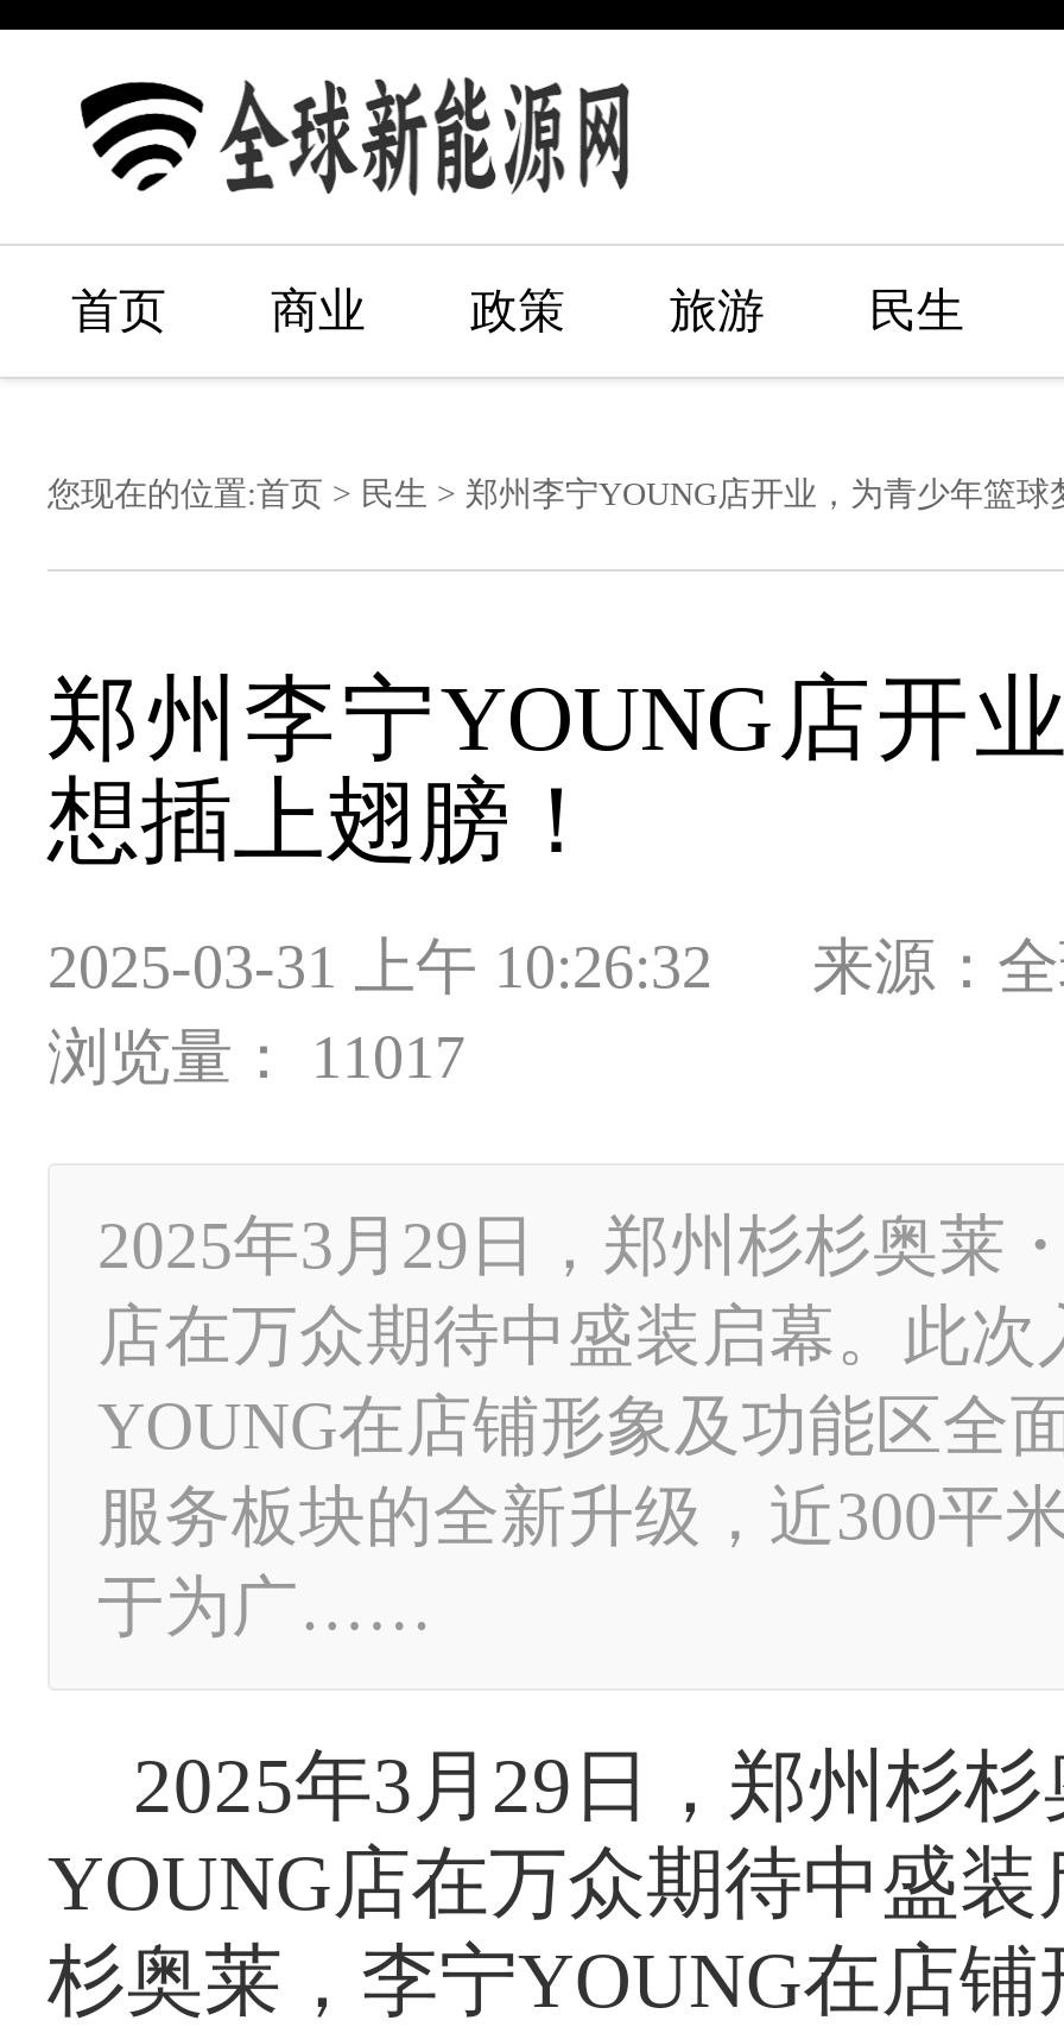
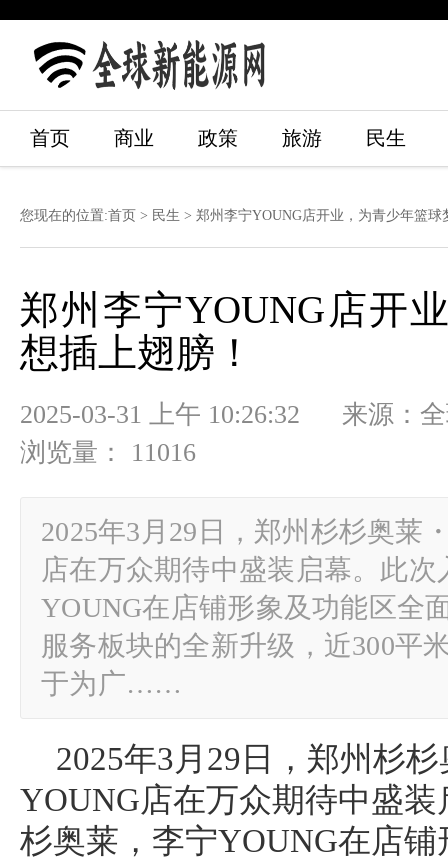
- 浏览量： 11017
+ 浏览量： 11016
